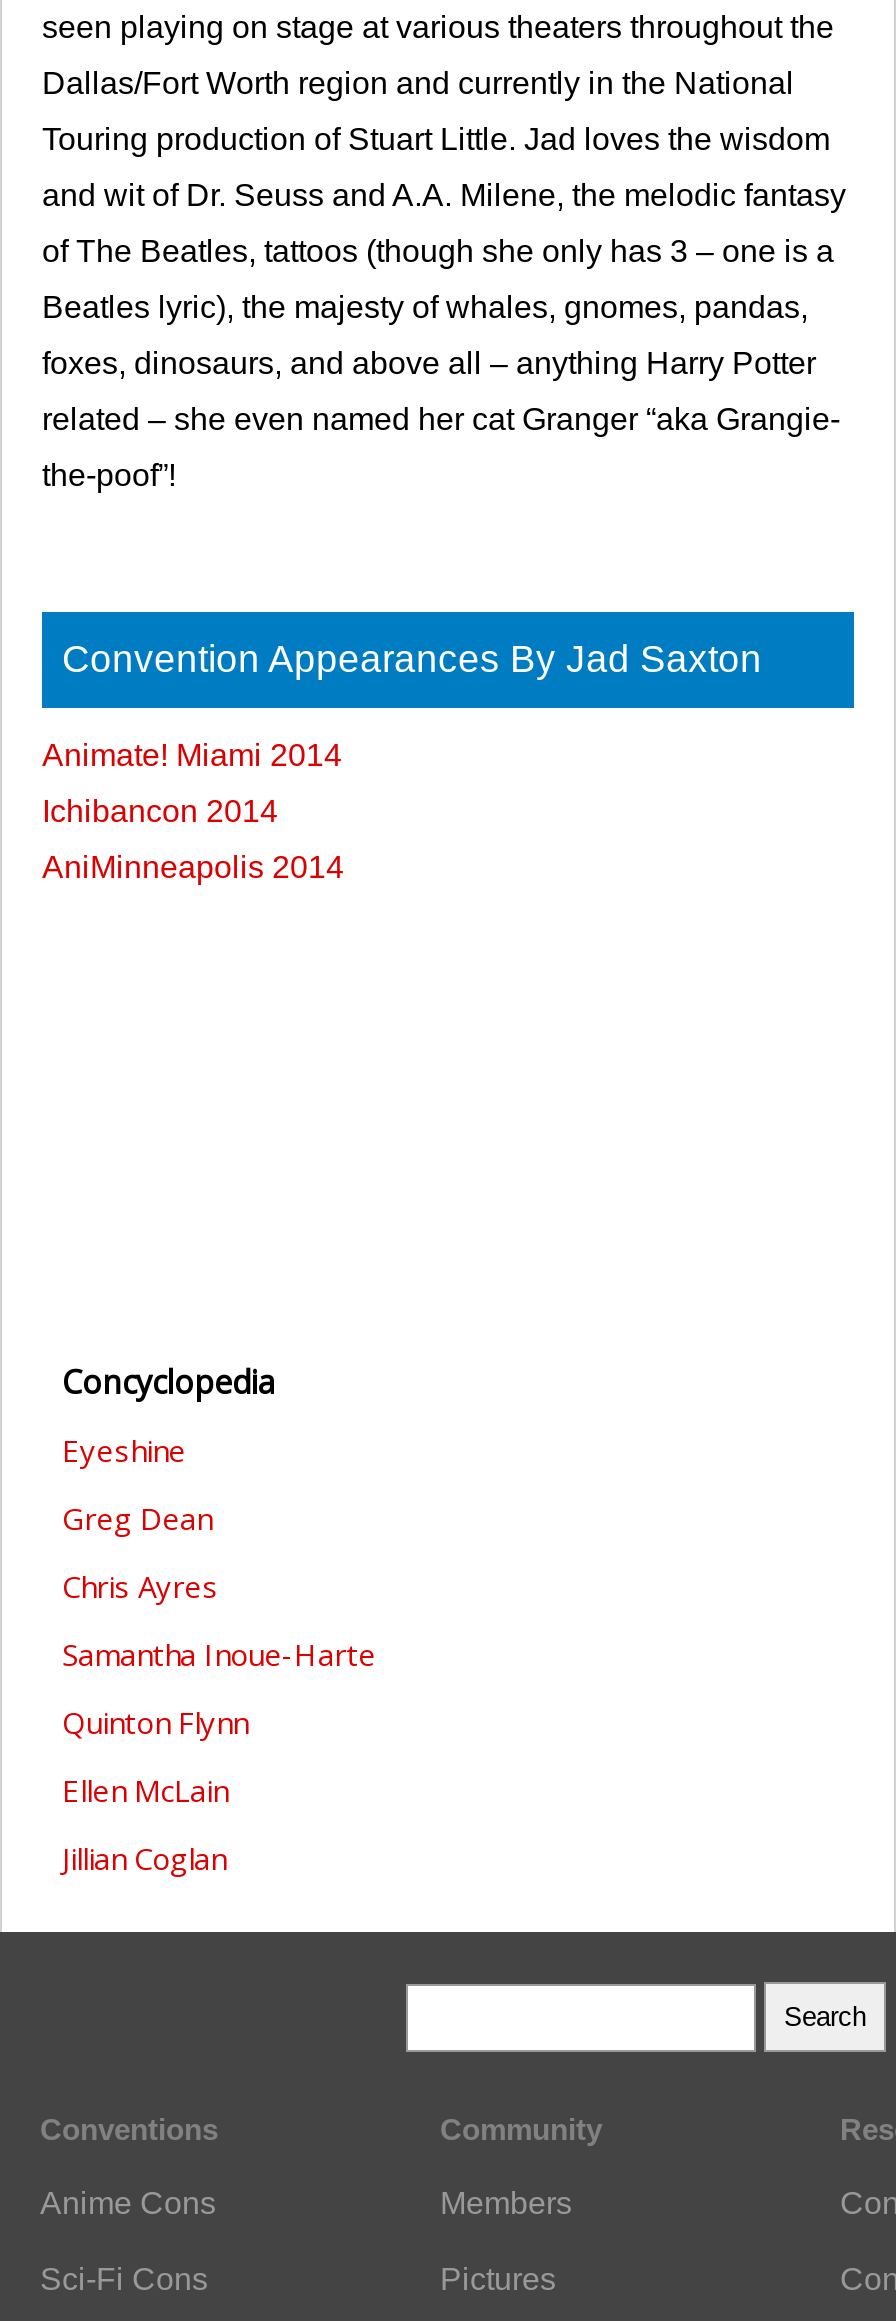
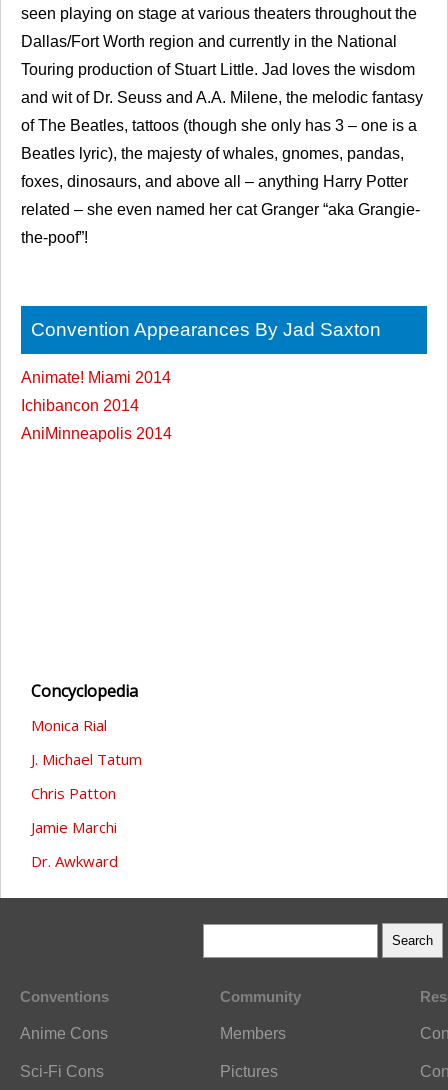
- Eyeshine
- Greg Dean
- Chris Ayres
- Samantha Inoue-Harte
- Quinton Flynn
- Ellen McLain
- Jillian Coglan
+ Monica Rial
+ J. Michael Tatum
+ Chris Patton
+ Jamie Marchi
+ Dr. Awkward
